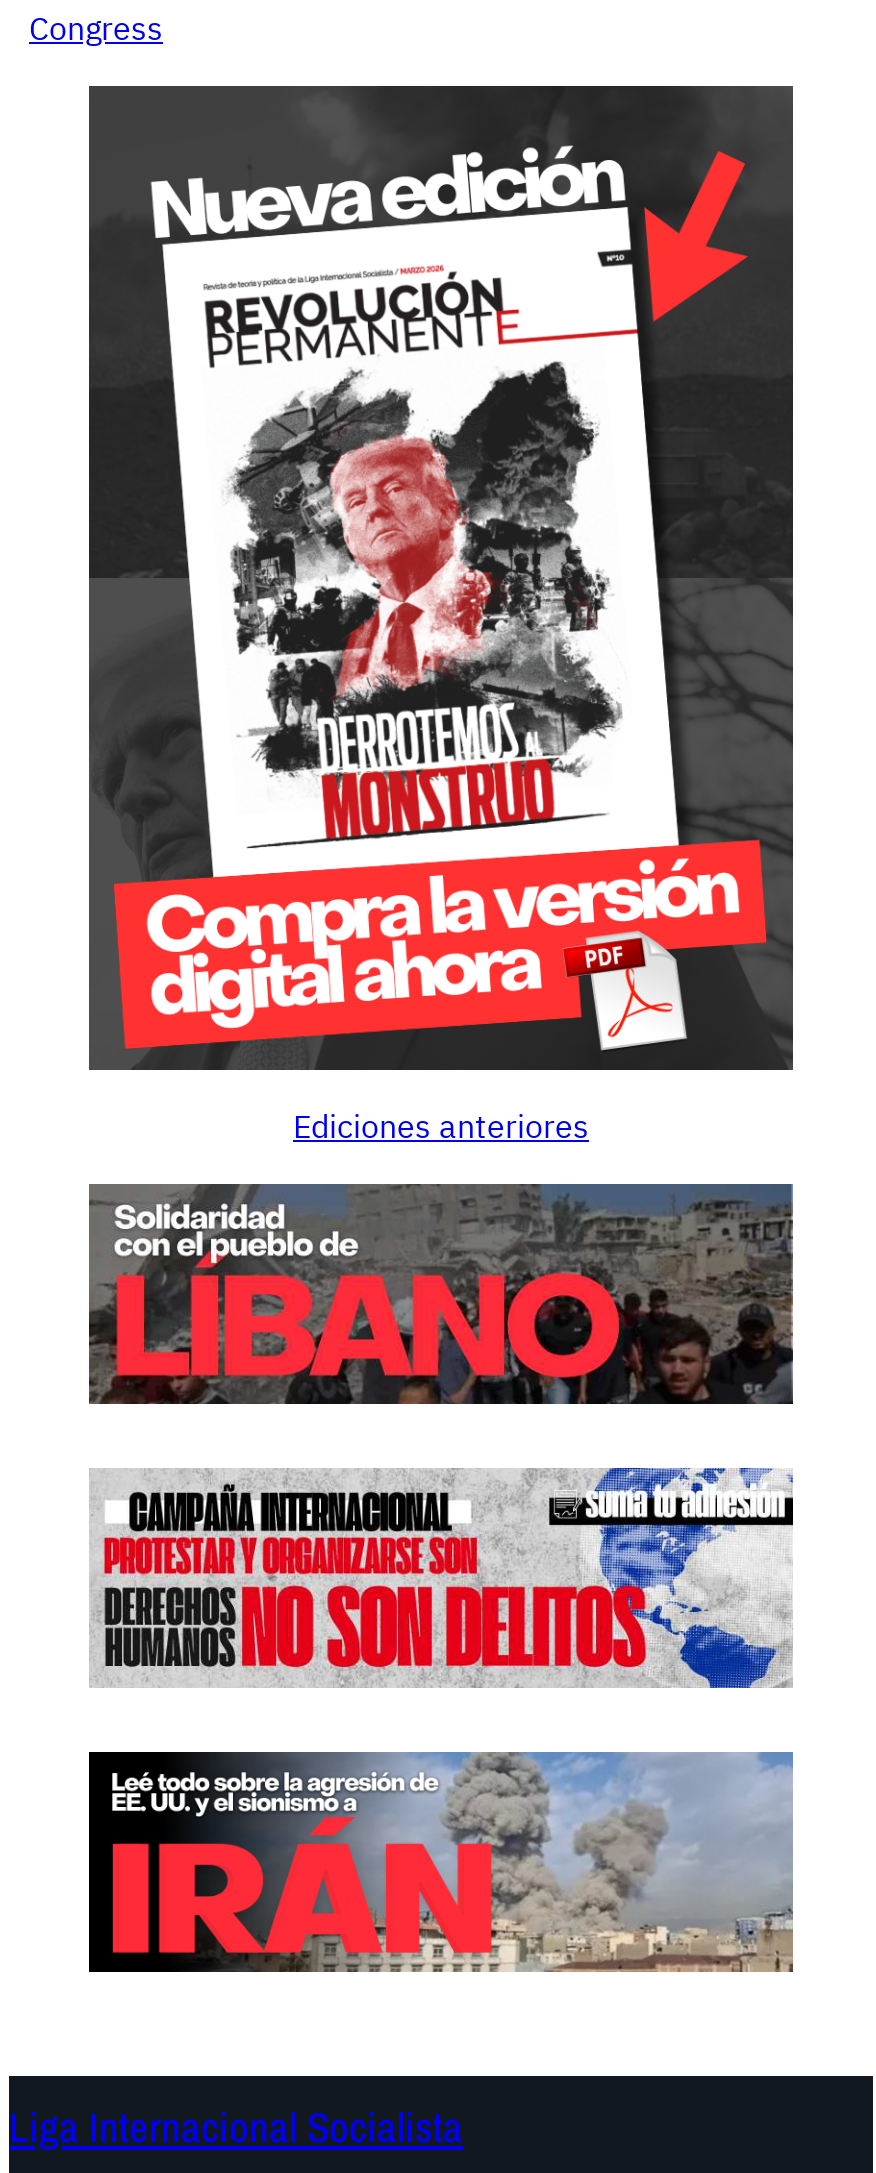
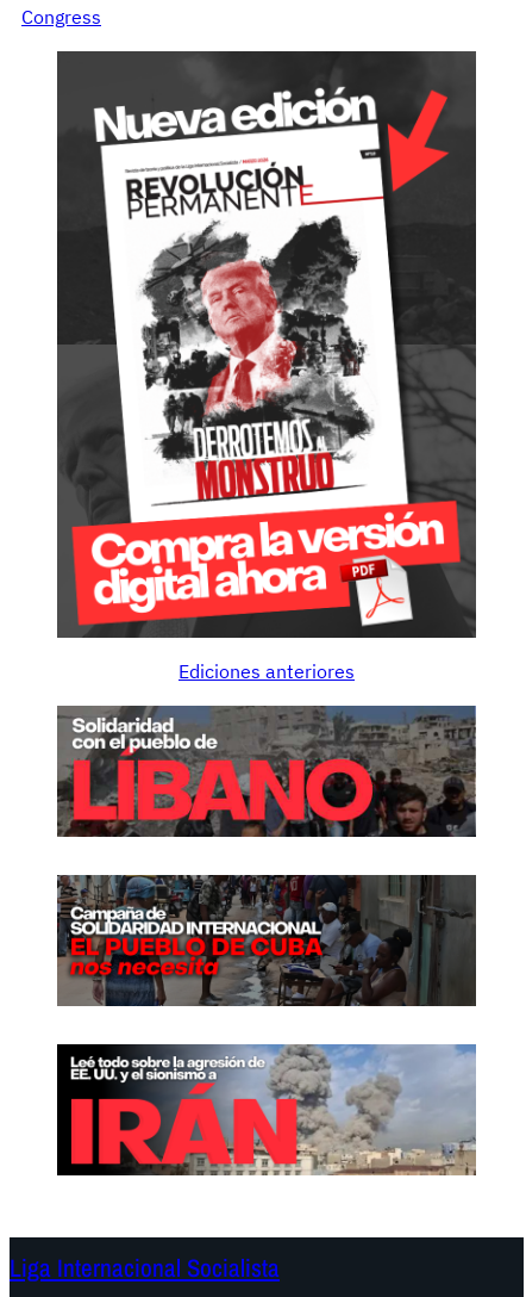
- [image]
+ [image]
